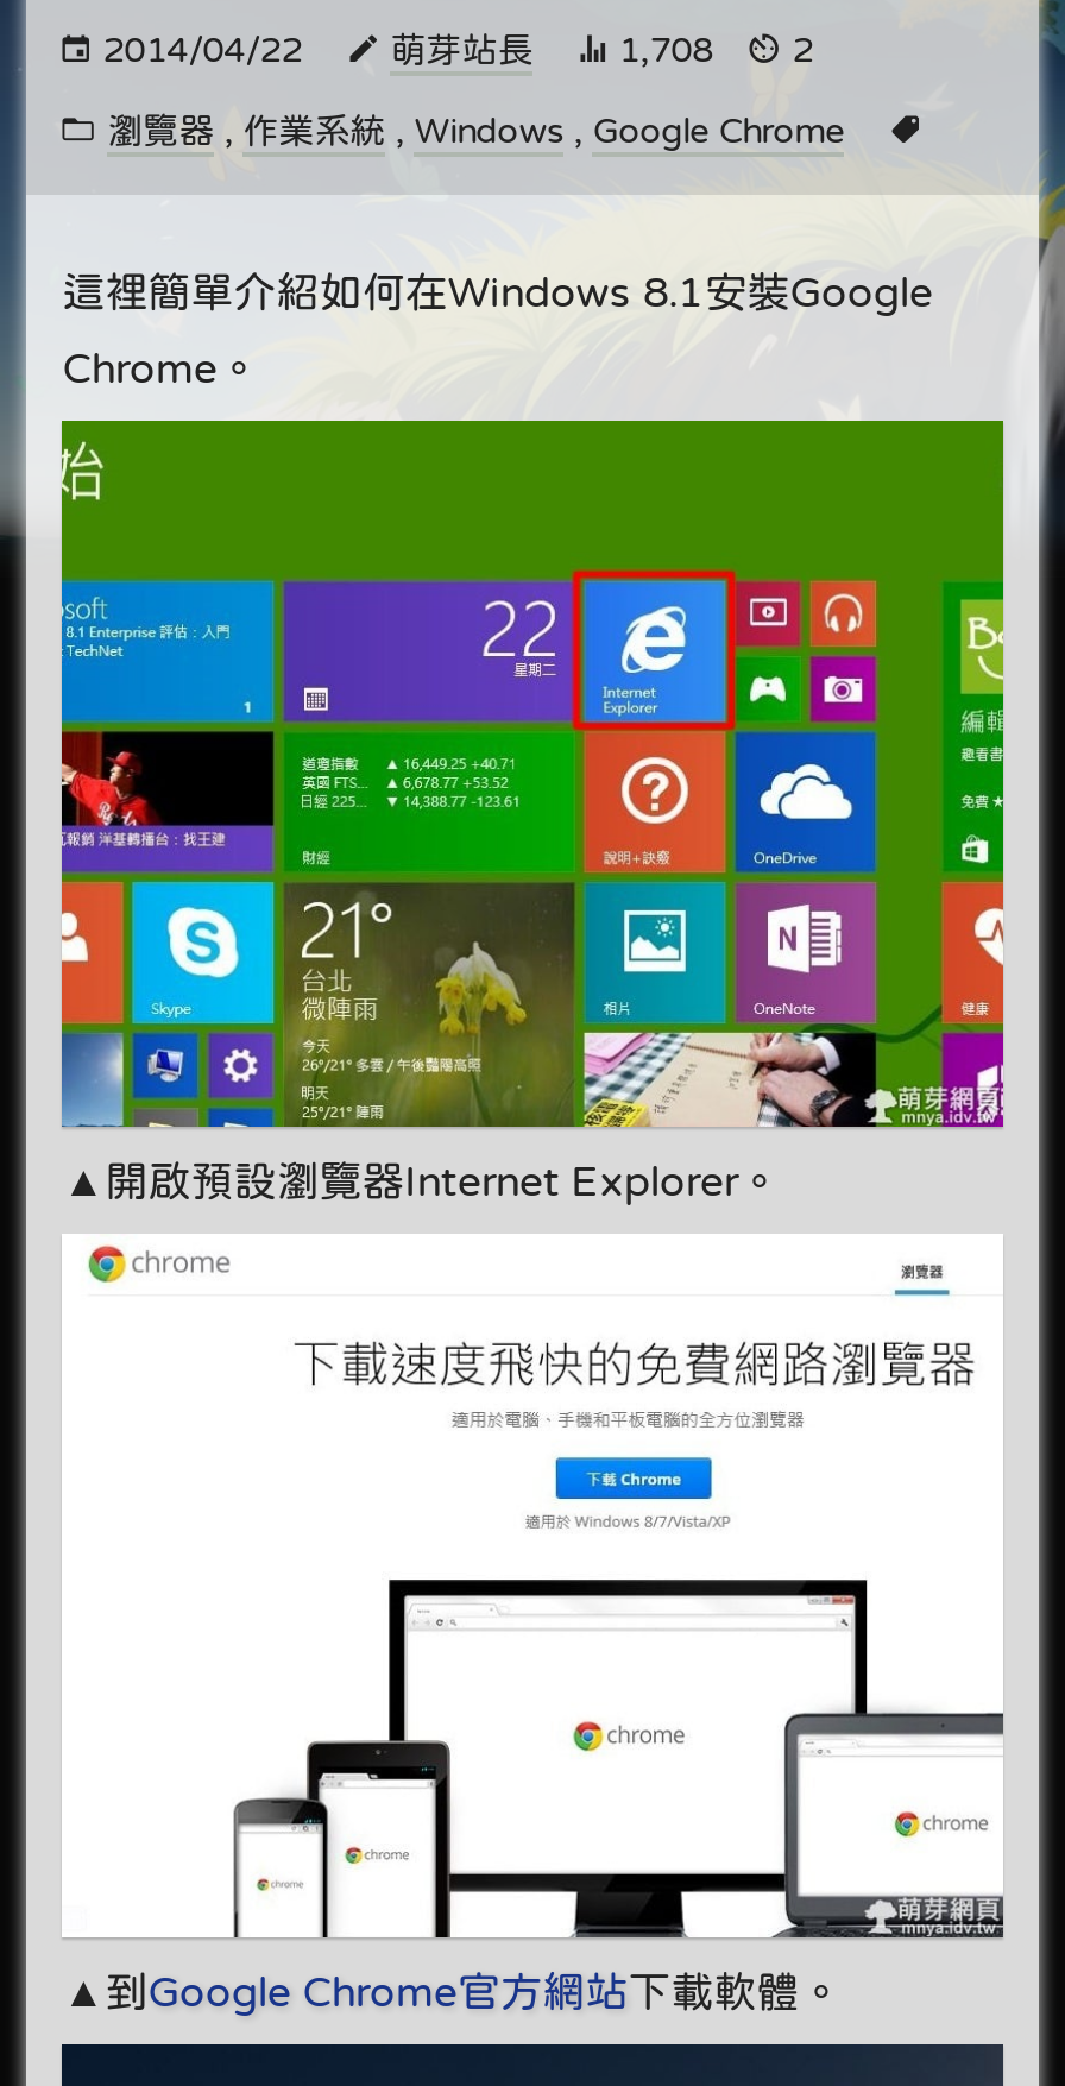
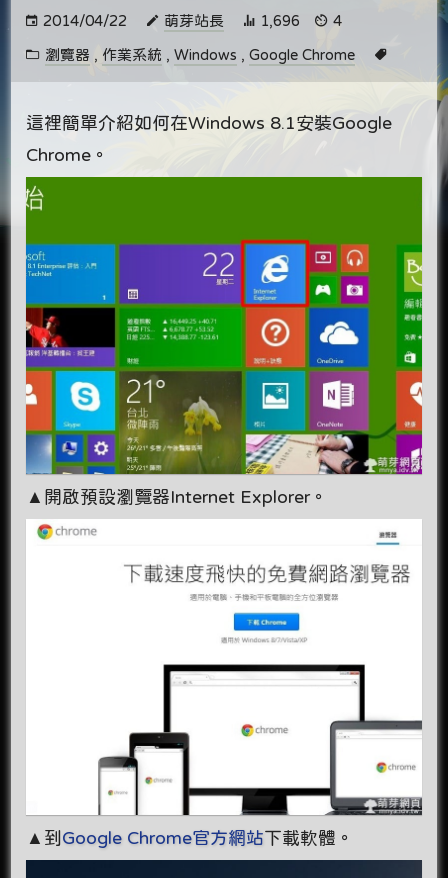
- 1,708
+ 1,696

- 2
+ 4
